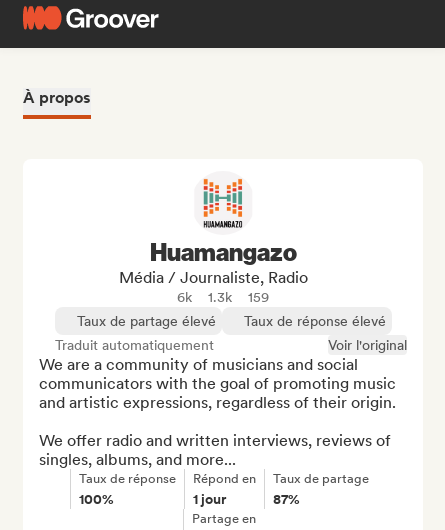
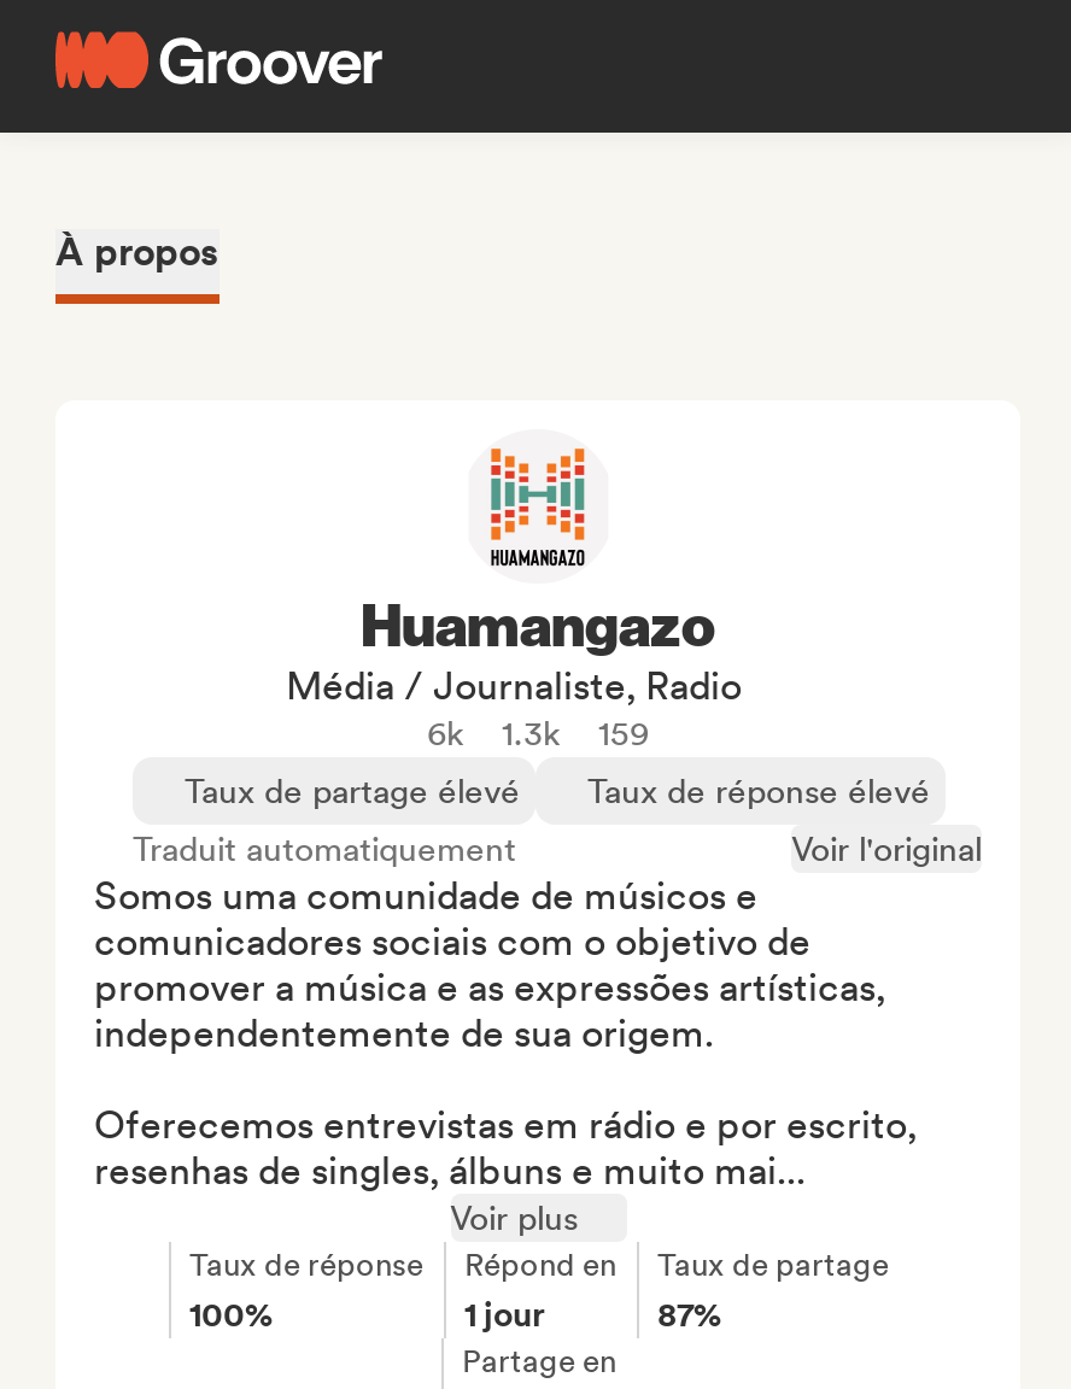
- We are a community of musicians and social
- communicators with the goal of promoting music
- and artistic expressions, regardless of their origin.
+ Somos uma comunidade de músicos e
+ comunicadores sociais com o objetivo de
+ promover a música e as expressões artísticas,
+ independentemente de sua origem.

- We offer radio and written interviews, reviews of
- singles, albums, and more...
+ Oferecemos entrevistas em rádio e por escrito,
+ resenhas de singles, álbuns e muito mai...
+ Voir plus
